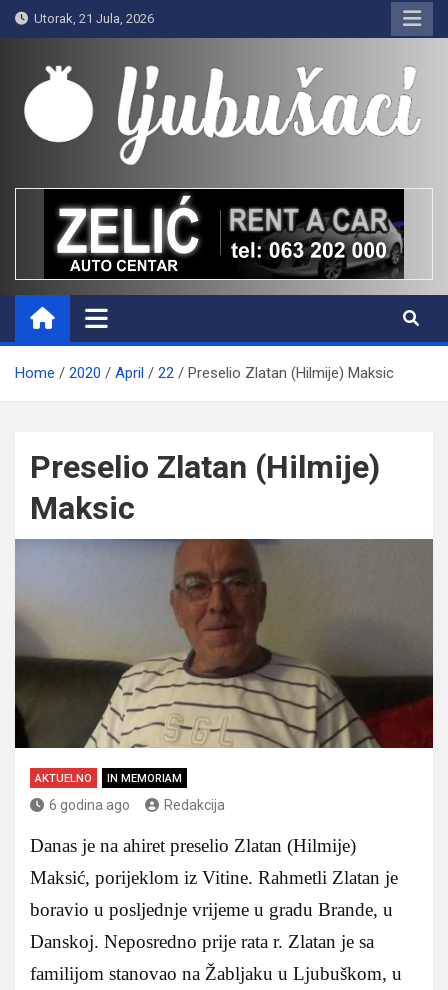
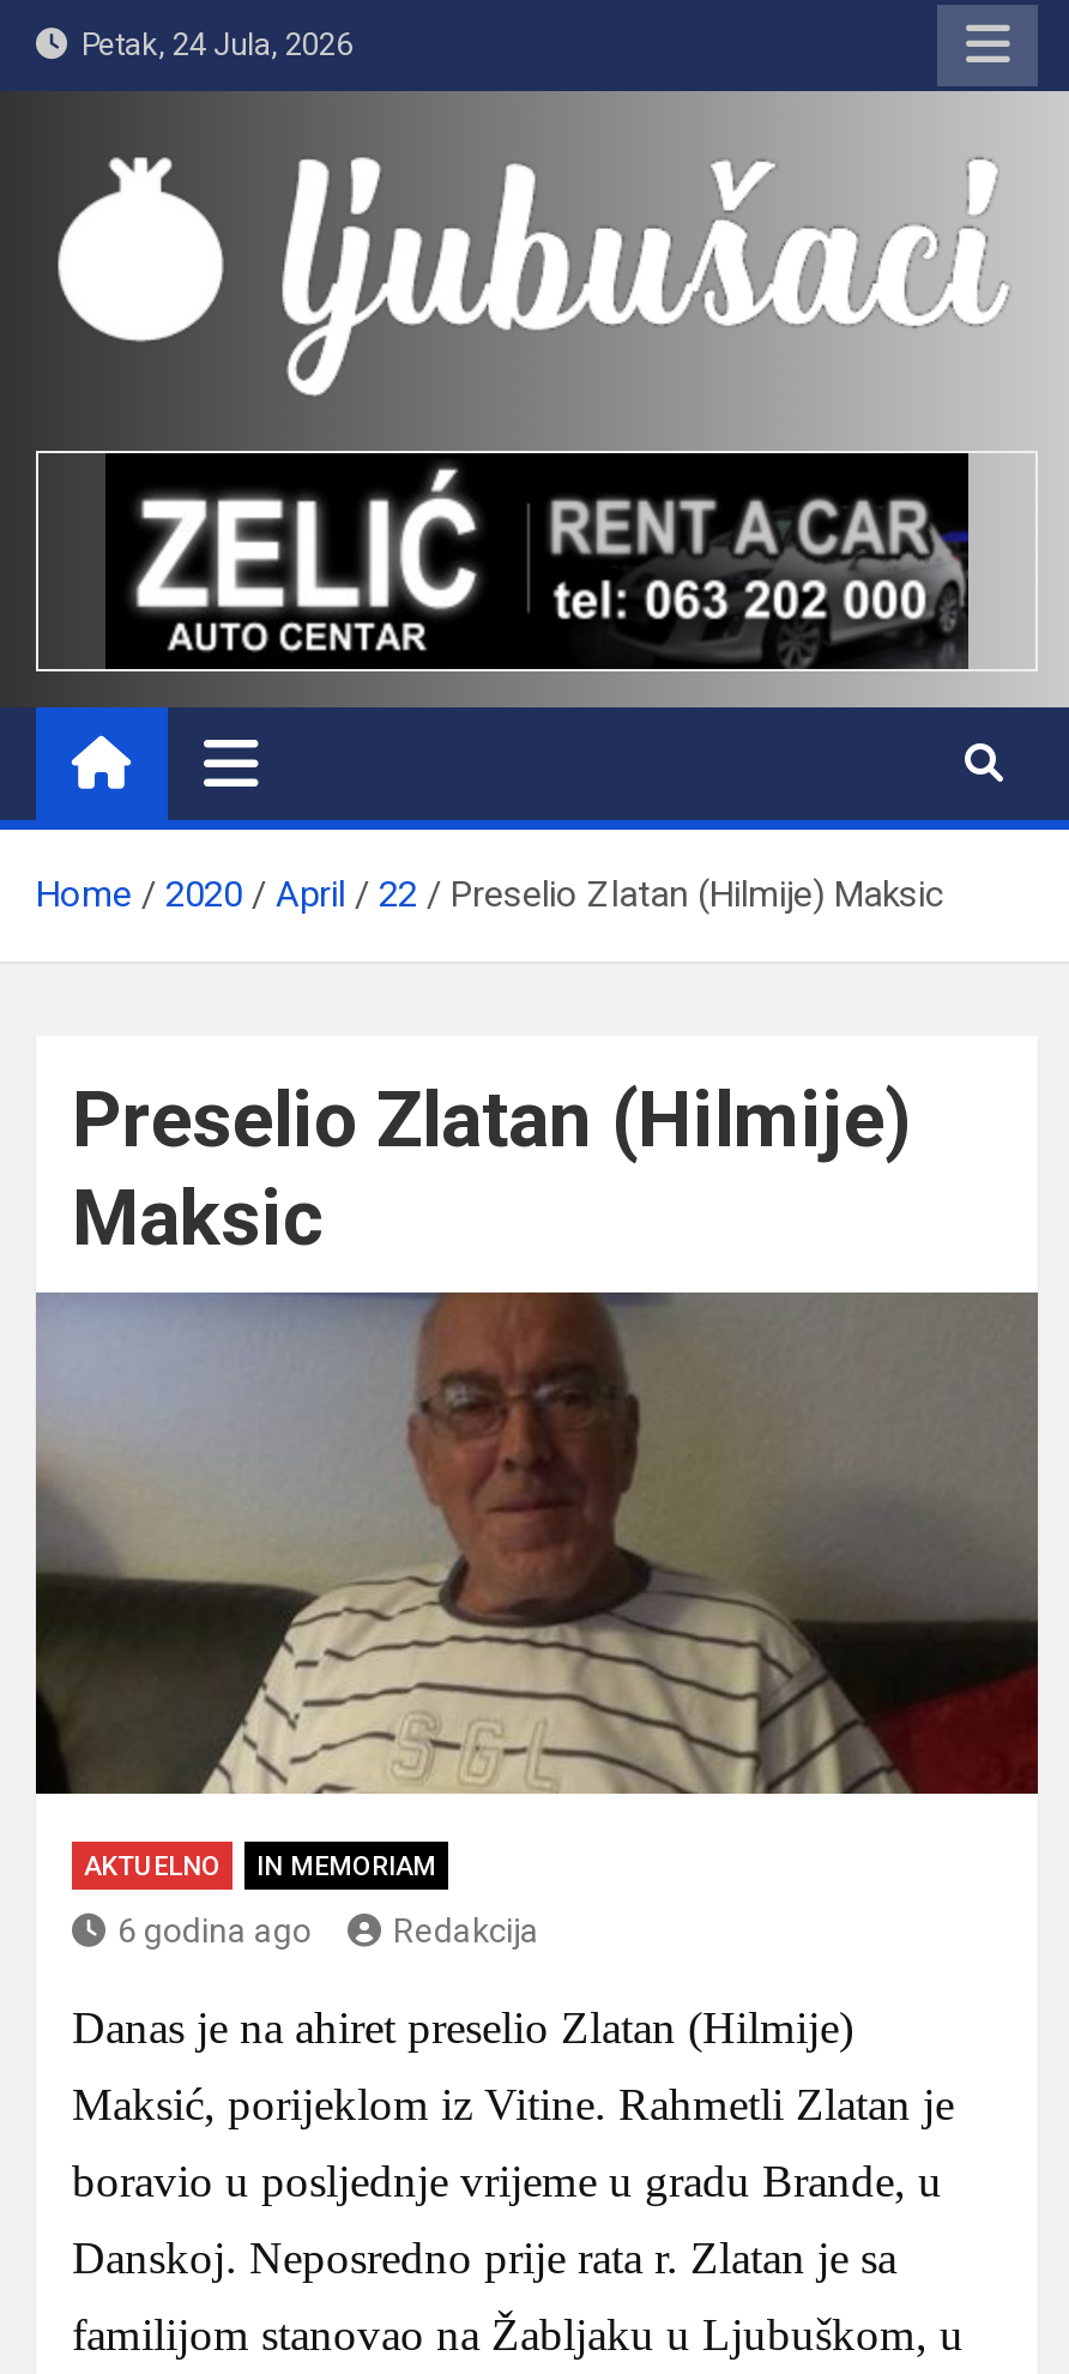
- Utorak, 21 Jula, 2026
+ Petak, 24 Jula, 2026
